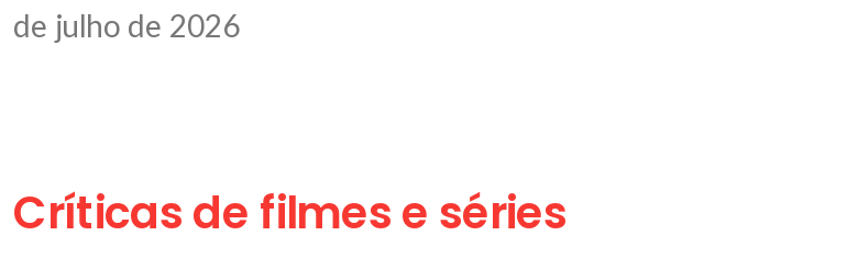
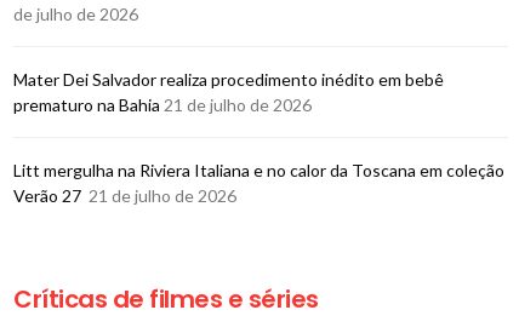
+ Mater Dei Salvador realiza procedimento inédito em bebê
+ prematuro na Bahia 21 de julho de 2026
+ Litt mergulha na Riviera Italiana e no calor da Toscana em coleção
+ Verão 27 21 de julho de 2026
